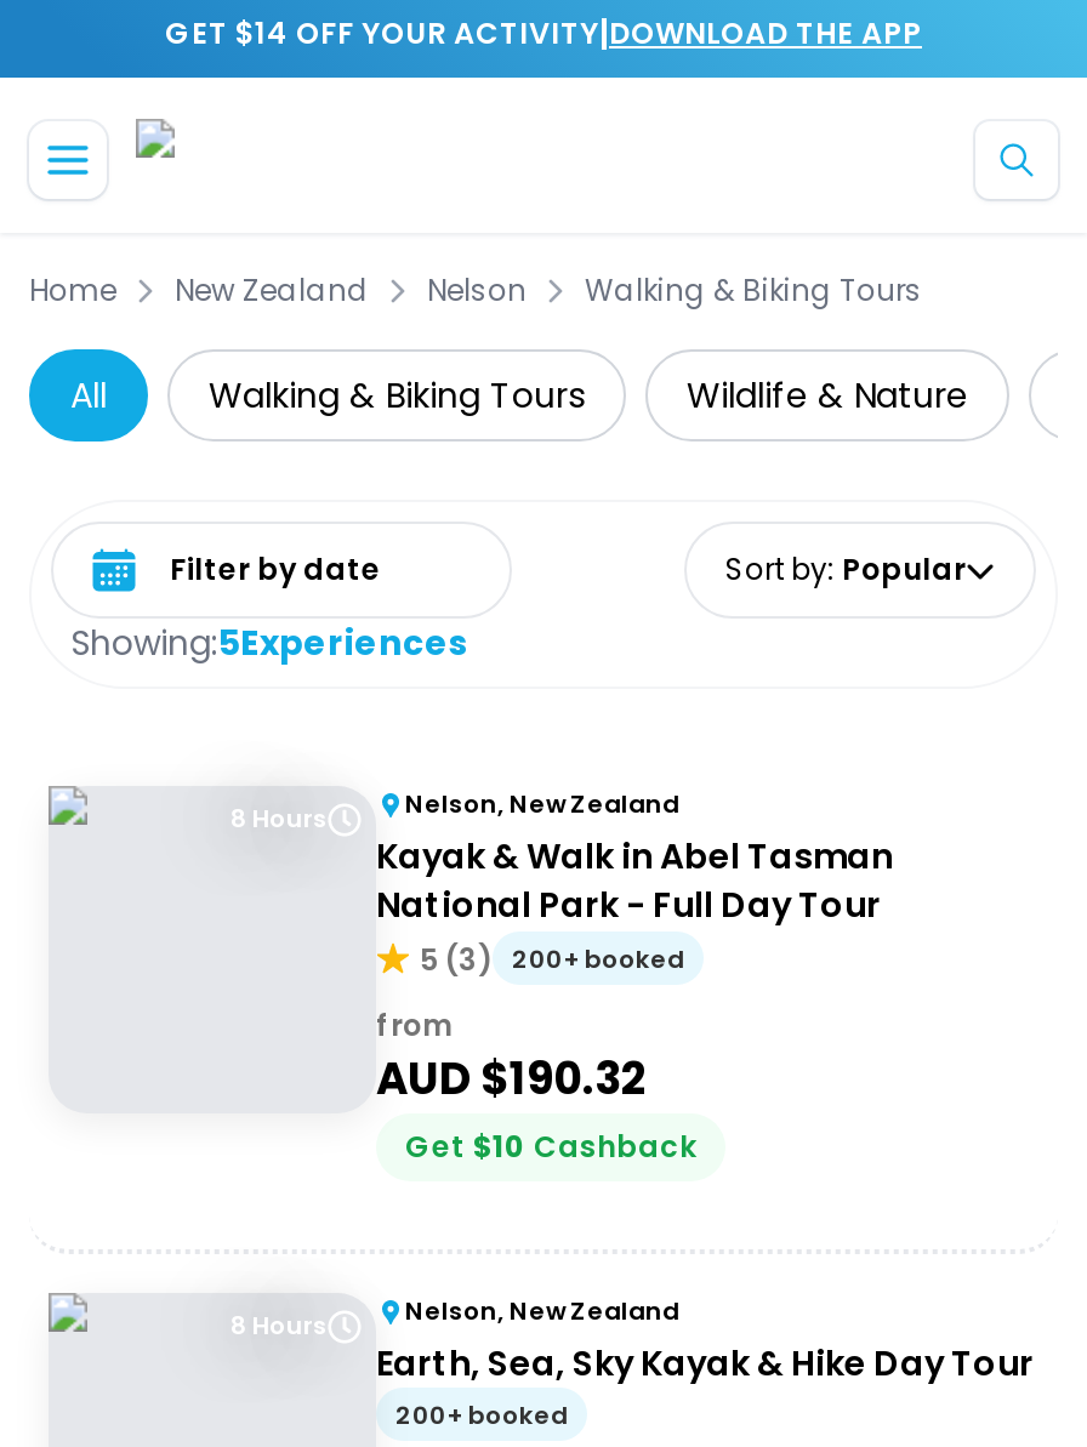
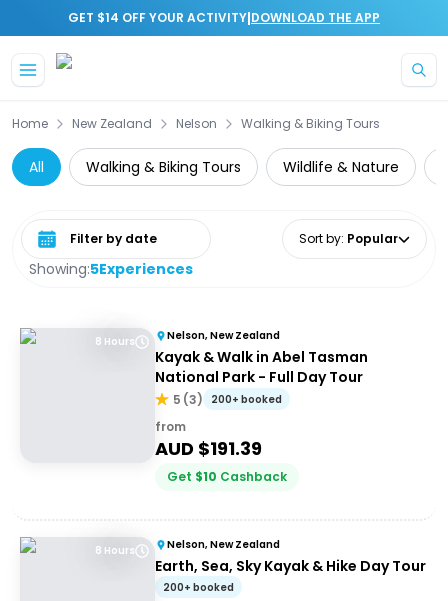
- AUD $190.32
+ AUD $191.39
